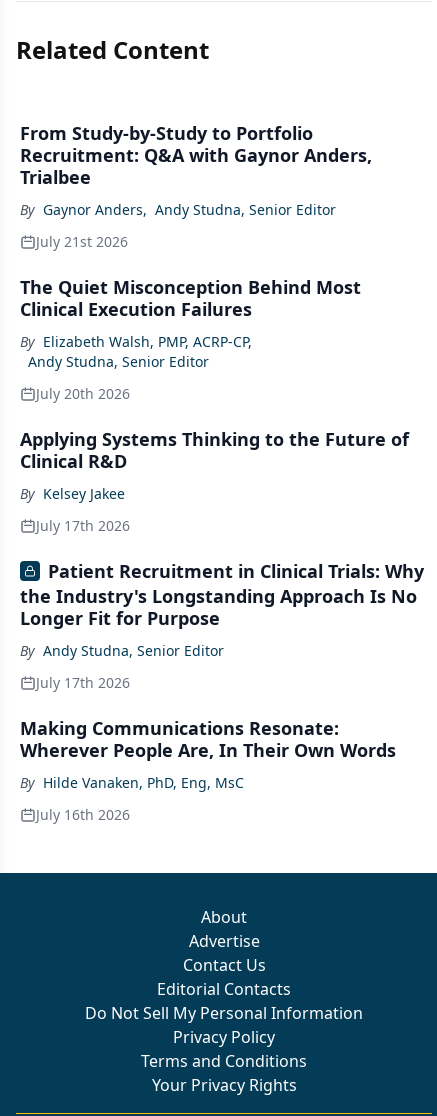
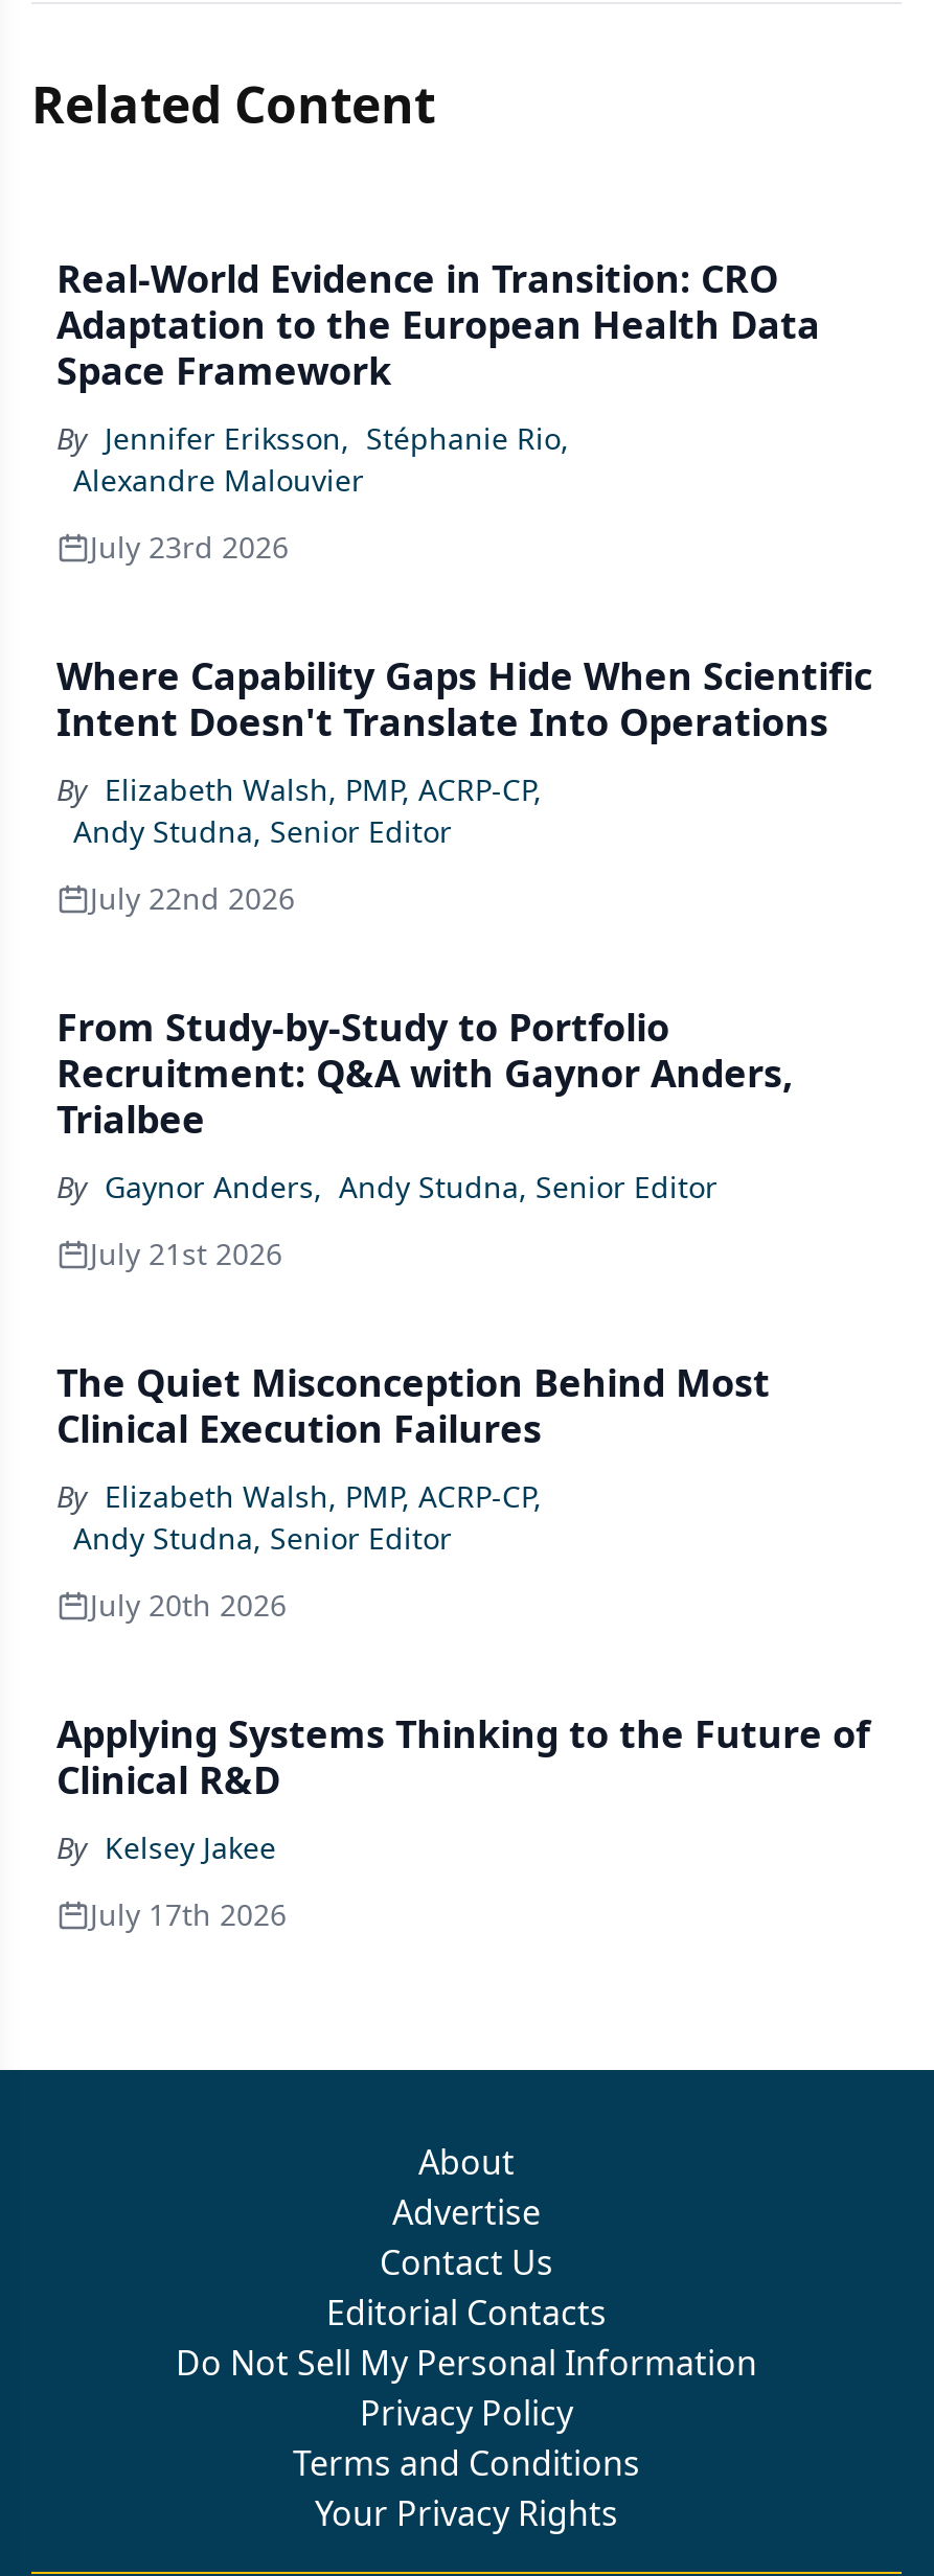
+ Real-World Evidence in Transition: CRO
+ Adaptation to the European Health Data
+ Space Framework
+ By Jennifer Eriksson, Stéphanie Rio,
+ Alexandre Malouvier
+ July 23rd 2026
+ Where Capability Gaps Hide When Scientific
+ Intent Doesn't Translate Into Operations
+ By Elizabeth Walsh, PMP, ACRP-CP,
+ Andy Studna, Senior Editor
+ July 22nd 2026

moved down: From Study-by-Study to Portfolio | Recruitment: Q&A with Gaynor Anders, | Trialbee | By Gaynor Anders, Andy Studna, Senior Editor | July 21st 2026

moved down: The Quiet Misconception Behind Most | Clinical Execution Failures | By Elizabeth Walsh, PMP, ACRP-CP, | Andy Studna, Senior Editor | July 20th 2026

moved down: Applying Systems Thinking to the Future of | Clinical R&D | By Kelsey Jakee | July 17th 2026

- Patient Recruitment in Clinical Trials: Why
- the Industry's Longstanding Approach Is No
- Longer Fit for Purpose
- By Andy Studna, Senior Editor
- July 17th 2026
- Making Communications Resonate:
- Wherever People Are, In Their Own Words
- By Hilde Vanaken, PhD, Eng, MsC
- July 16th 2026
